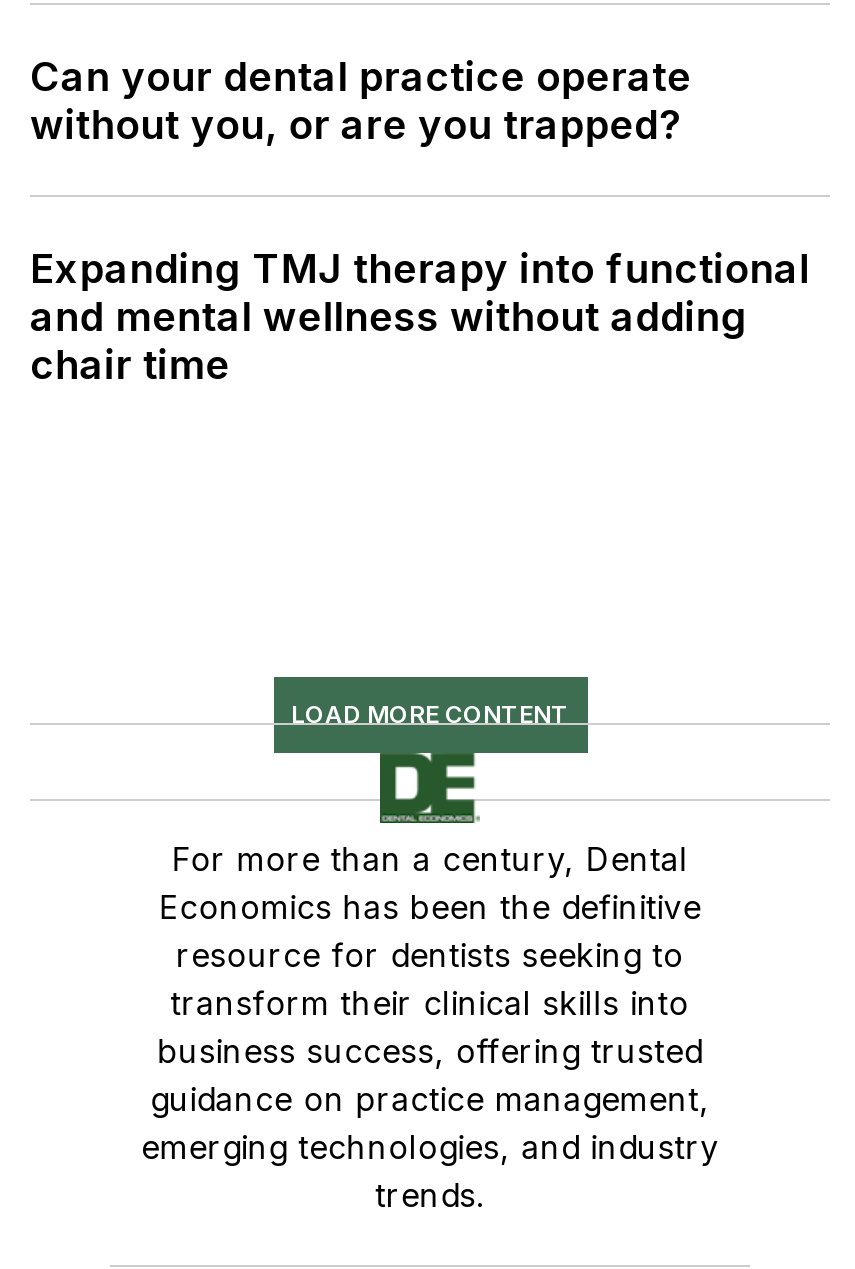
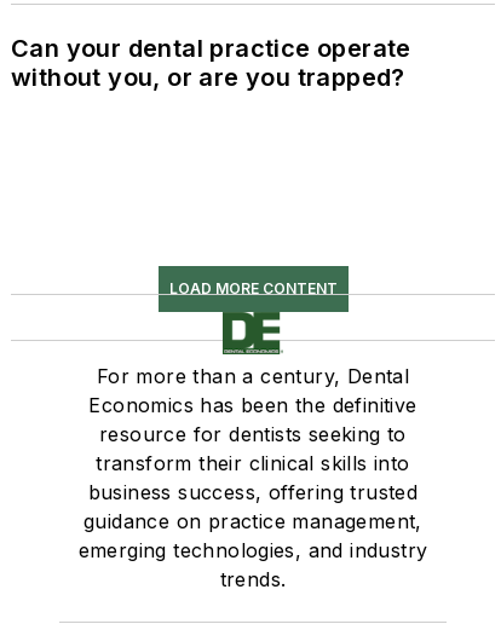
- Expanding TMJ therapy into functional
- and mental wellness without adding
- chair time
